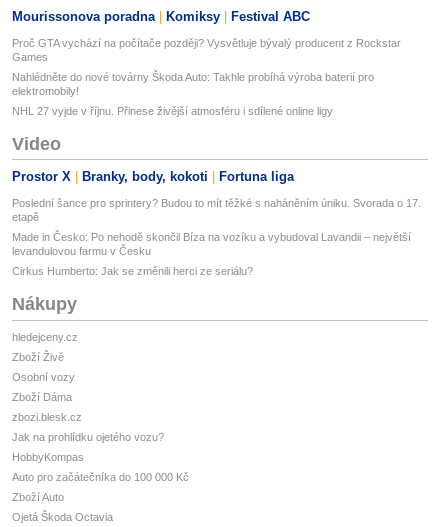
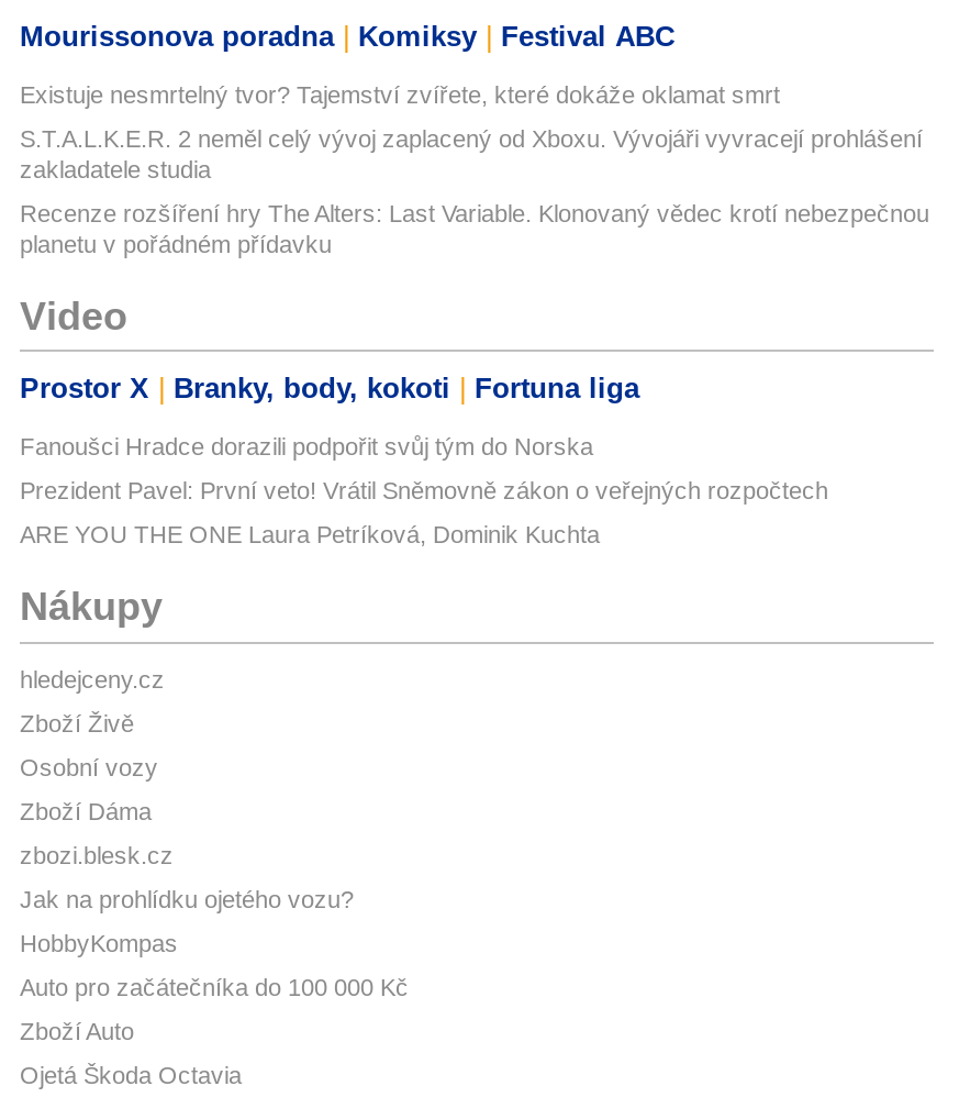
- Proč GTA vychází na počítače později? Vysvětluje bývalý producent z Rockstar
- Games
+ Existuje nesmrtelný tvor? Tajemství zvířete, které dokáže oklamat smrt

- Nahlédněte do nové továrny Škoda Auto: Takhle probíhá výroba baterií pro
- elektromobily!
+ S.T.A.L.K.E.R. 2 neměl celý vývoj zaplacený od Xboxu. Vývojáři vyvracejí prohlášení
+ zakladatele studia

- NHL 27 vyjde v říjnu. Přinese živější atmosféru i sdílené online ligy
+ Recenze rozšíření hry The Alters: Last Variable. Klonovaný vědec krotí nebezpečnou
+ planetu v pořádném přídavku

- Poslední šance pro sprintery? Budou to mít těžké s naháněním úniku. Svorada o 17.
- etapě
+ Fanoušci Hradce dorazili podpořit svůj tým do Norska

- Made in Česko: Po nehodě skončil Bíza na vozíku a vybudoval Lavandii – největší
- levandulovou farmu v Česku
+ Prezident Pavel: První veto! Vrátil Sněmovně zákon o veřejných rozpočtech

- Cirkus Humberto: Jak se změnili herci ze seriálu?
+ ARE YOU THE ONE Laura Petríková, Dominik Kuchta
